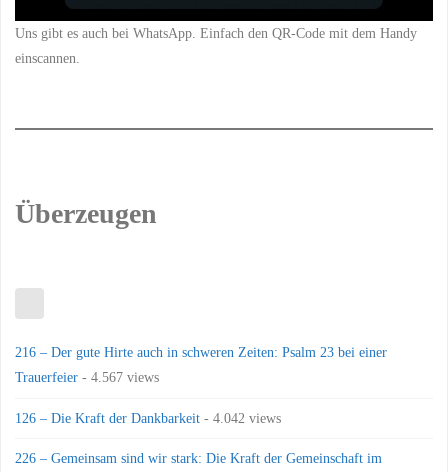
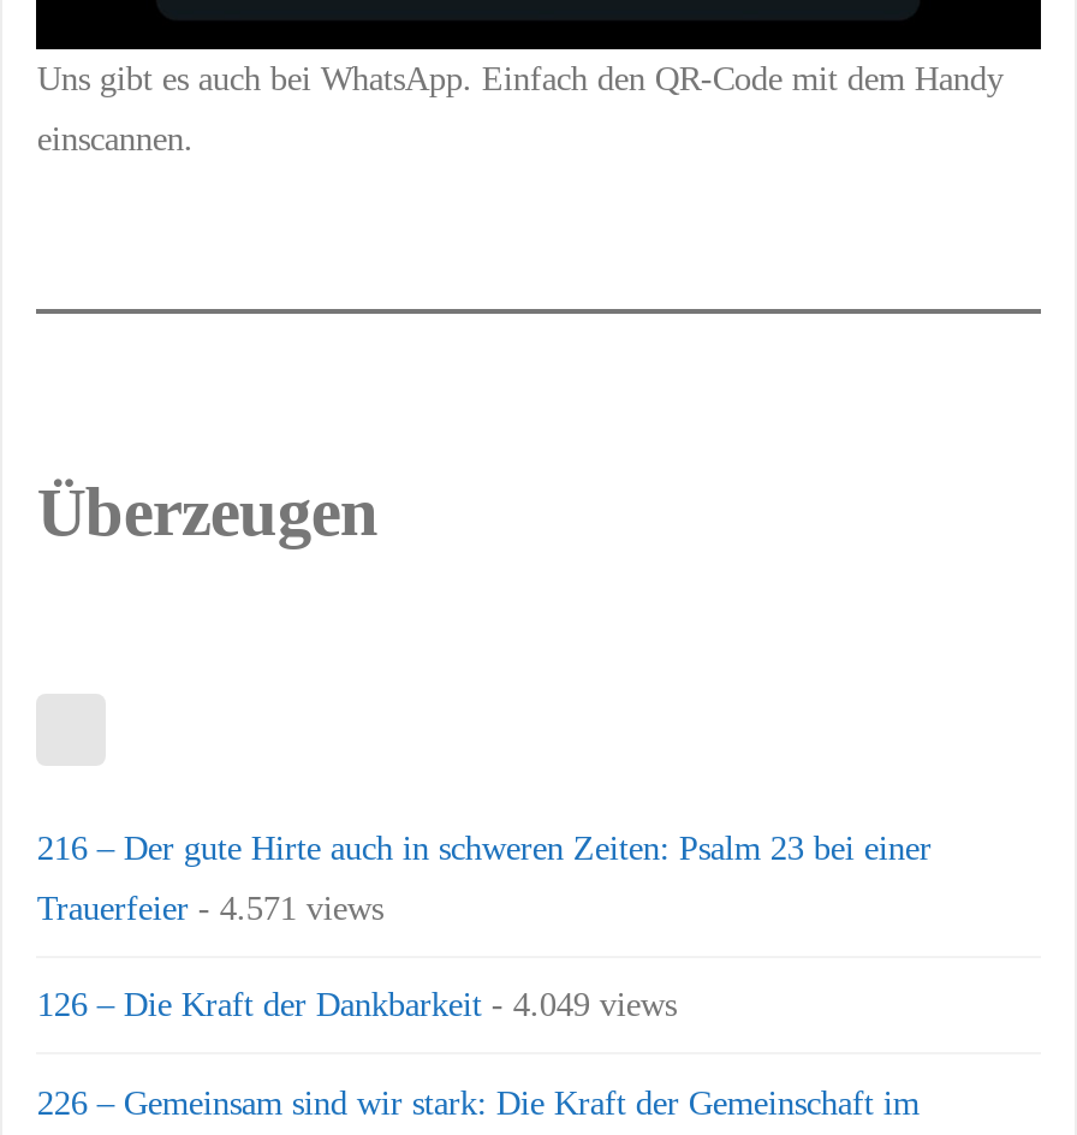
- Trauerfeier - 4.567 views
+ Trauerfeier - 4.571 views

- 126 – Die Kraft der Dankbarkeit - 4.042 views
+ 126 – Die Kraft der Dankbarkeit - 4.049 views
